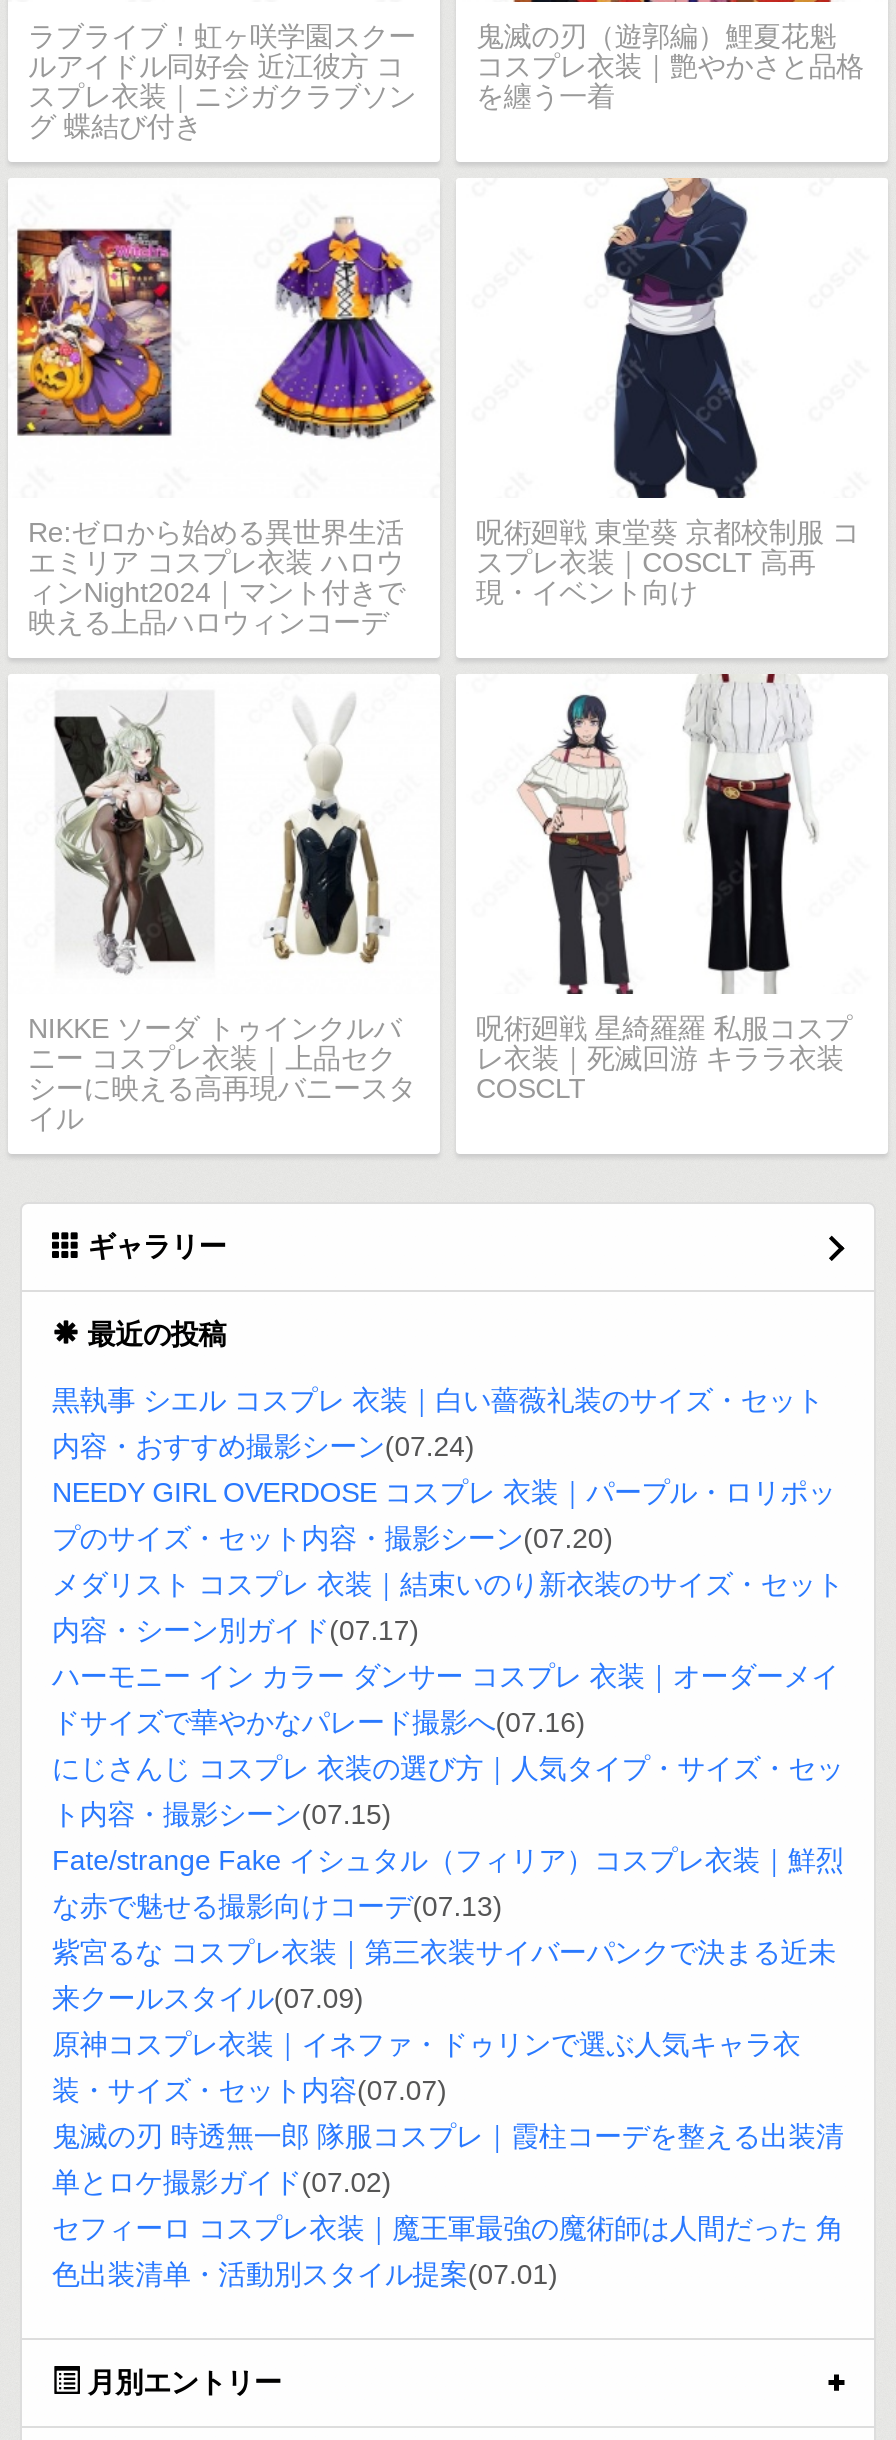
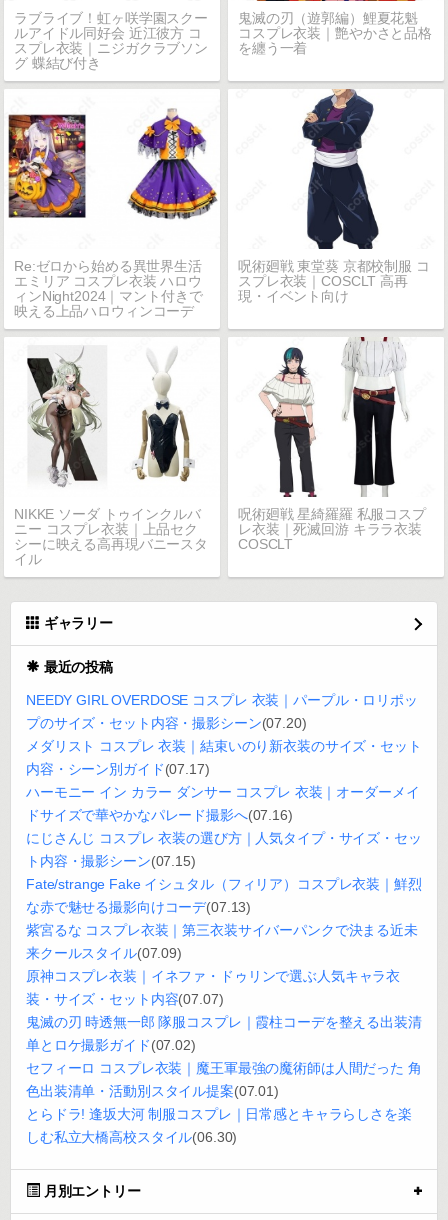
- 黒執事 シエル コスプレ 衣装｜白い薔薇礼装のサイズ・セット
- 内容・おすすめ撮影シーン(07.24)

moved up: NEEDY GIRL OVERDOSE コスプレ 衣装｜パープル・ロリポッ | プのサイズ・セット内容・撮影シーン(07.20) | メダリスト コスプレ 衣装｜結束いのり新衣装のサイズ・セット | ... | セフィーロ コスプレ衣装｜魔王軍最強の魔術師は人間だった 角 | 色出装清单・活動別スタイル提案(07.01)

+ とらドラ! 逢坂大河 制服コスプレ｜日常感とキャラらしさを楽
+ しむ私立大橋高校スタイル(06.30)
